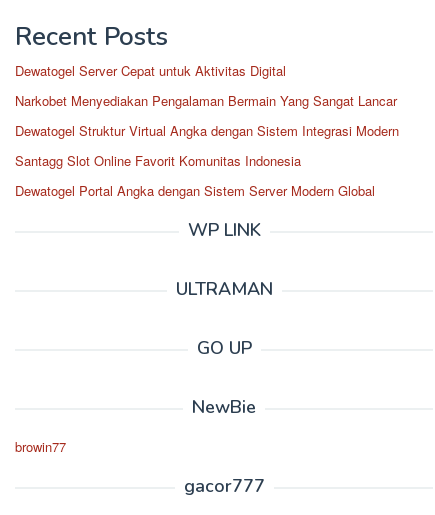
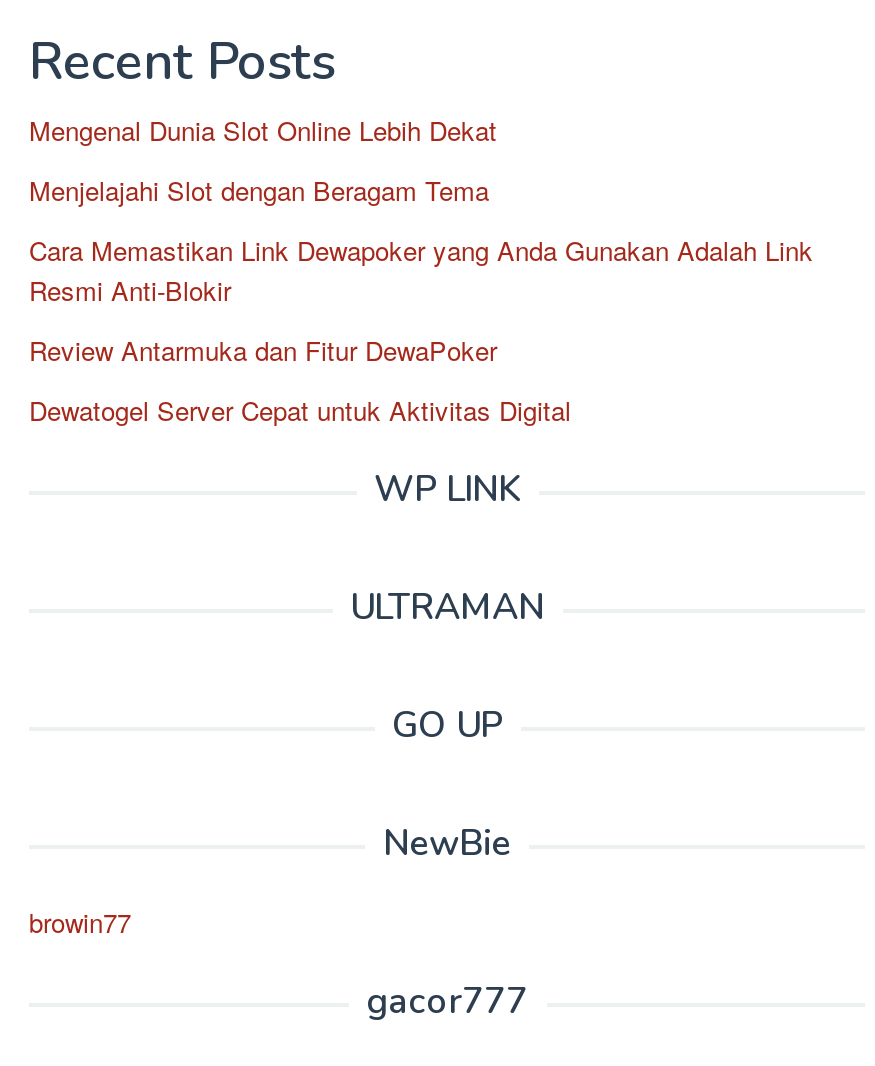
+ Mengenal Dunia Slot Online Lebih Dekat
+ Menjelajahi Slot dengan Beragam Tema
+ Cara Memastikan Link Dewapoker yang Anda Gunakan Adalah Link
+ Resmi Anti-Blokir
+ Review Antarmuka dan Fitur DewaPoker

moved down: Dewatogel Server Cepat untuk Aktivitas Digital

- Narkobet Menyediakan Pengalaman Bermain Yang Sangat Lancar
- Dewatogel Struktur Virtual Angka dengan Sistem Integrasi Modern
- Santagg Slot Online Favorit Komunitas Indonesia
- Dewatogel Portal Angka dengan Sistem Server Modern Global
